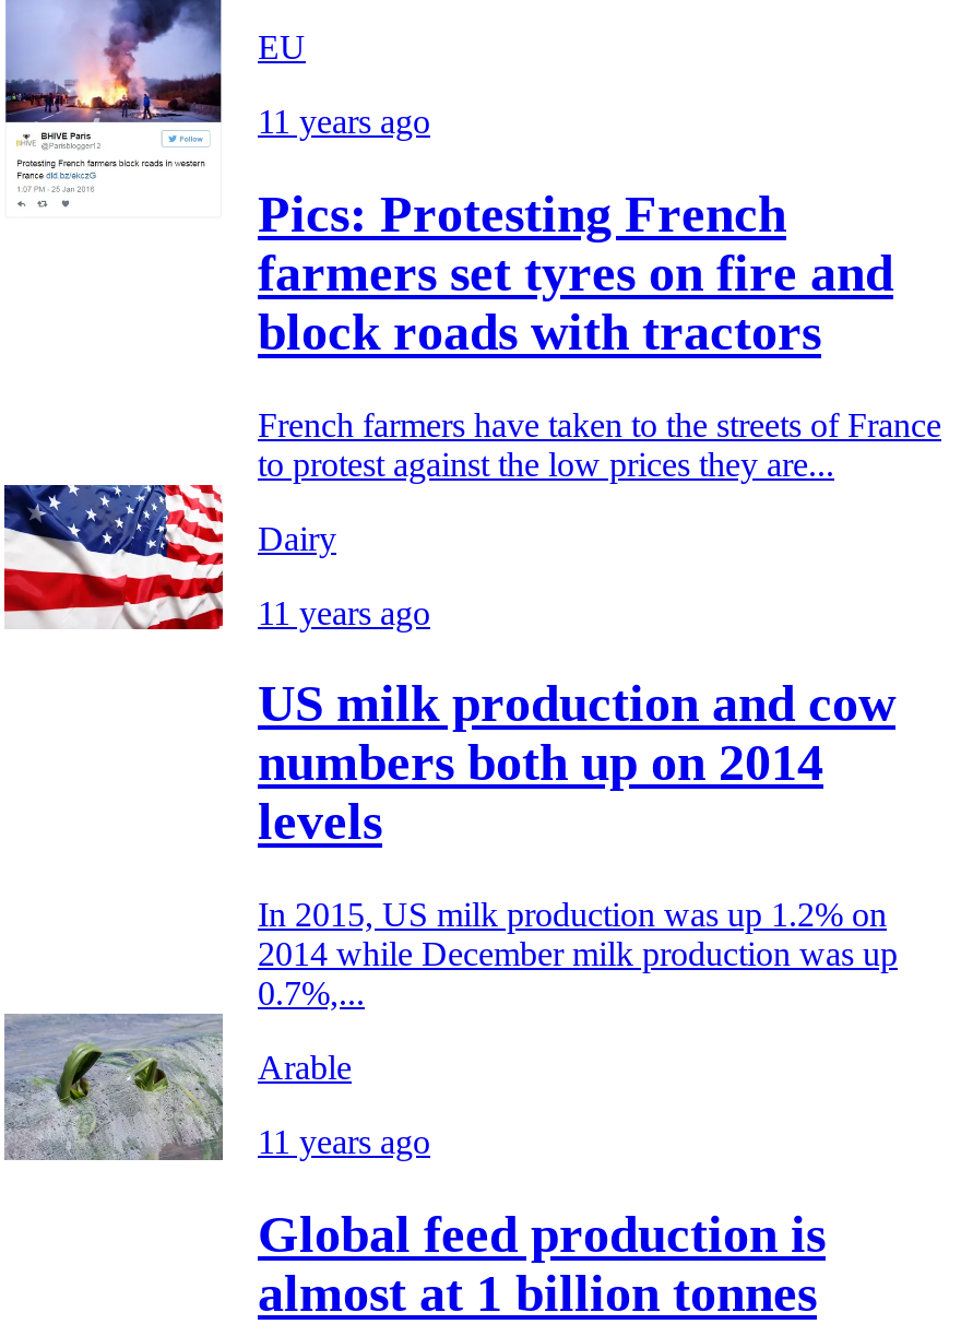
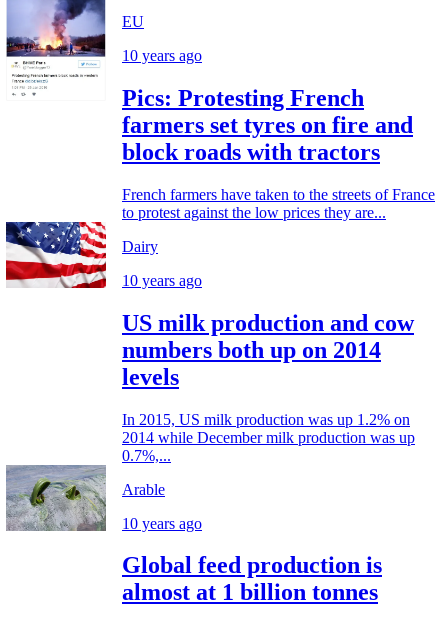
- 11 years ago
+ 10 years ago

- 11 years ago
+ 10 years ago

- 11 years ago
+ 10 years ago
